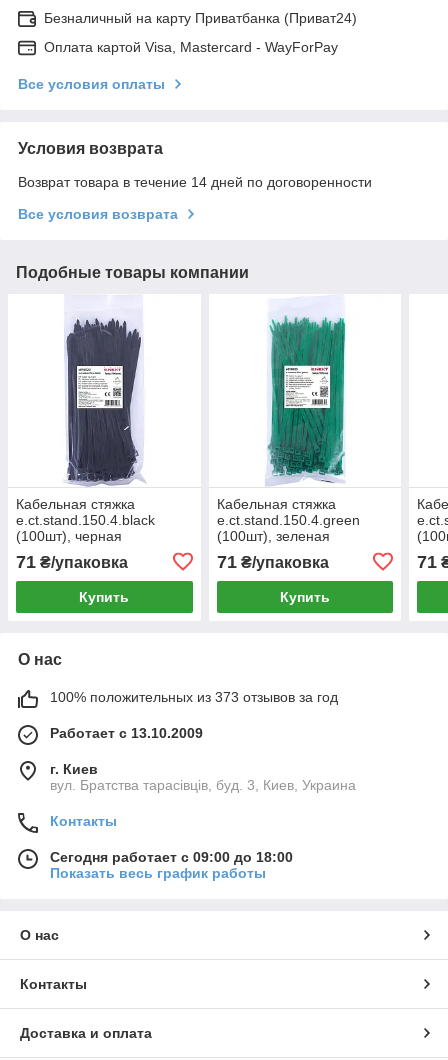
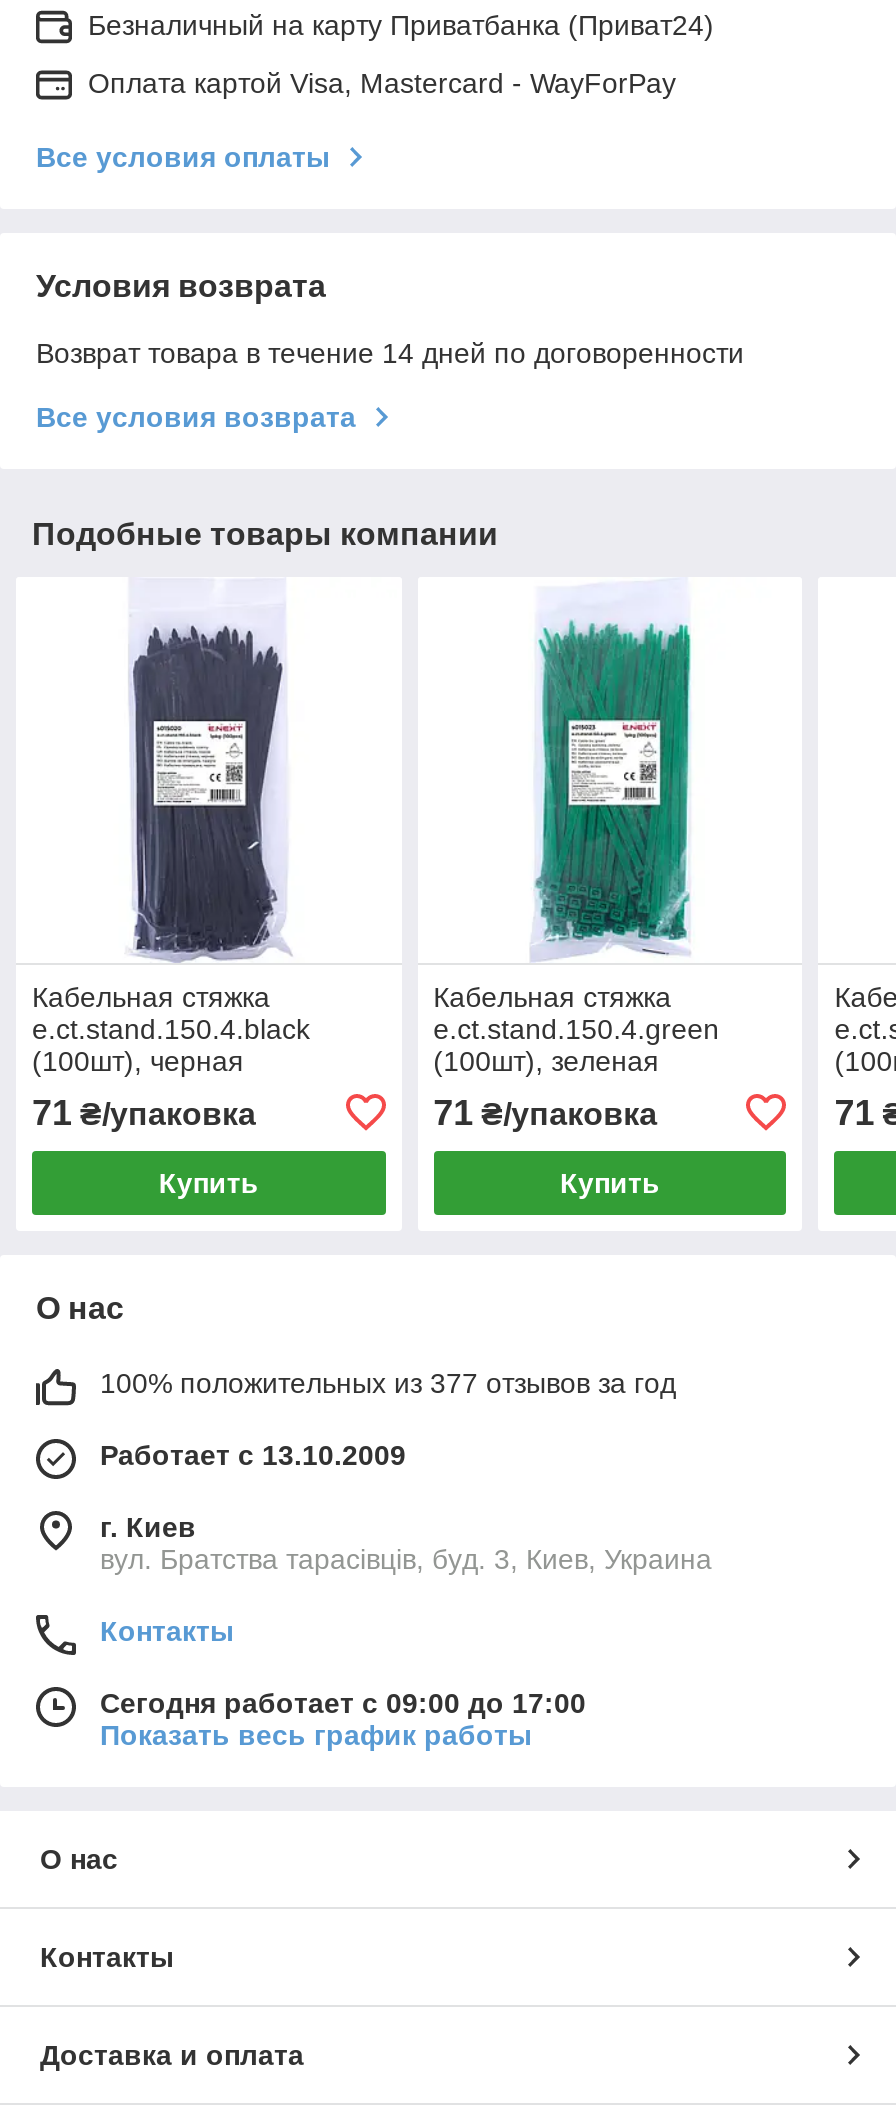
- 100% положительных из 373 отзывов за год
+ 100% положительных из 377 отзывов за год

- Сегодня работает с 09:00 до 18:00
+ Сегодня работает с 09:00 до 17:00
